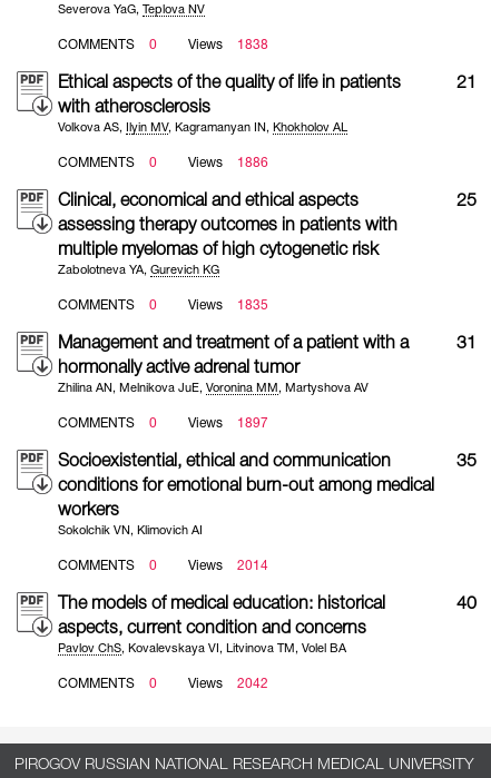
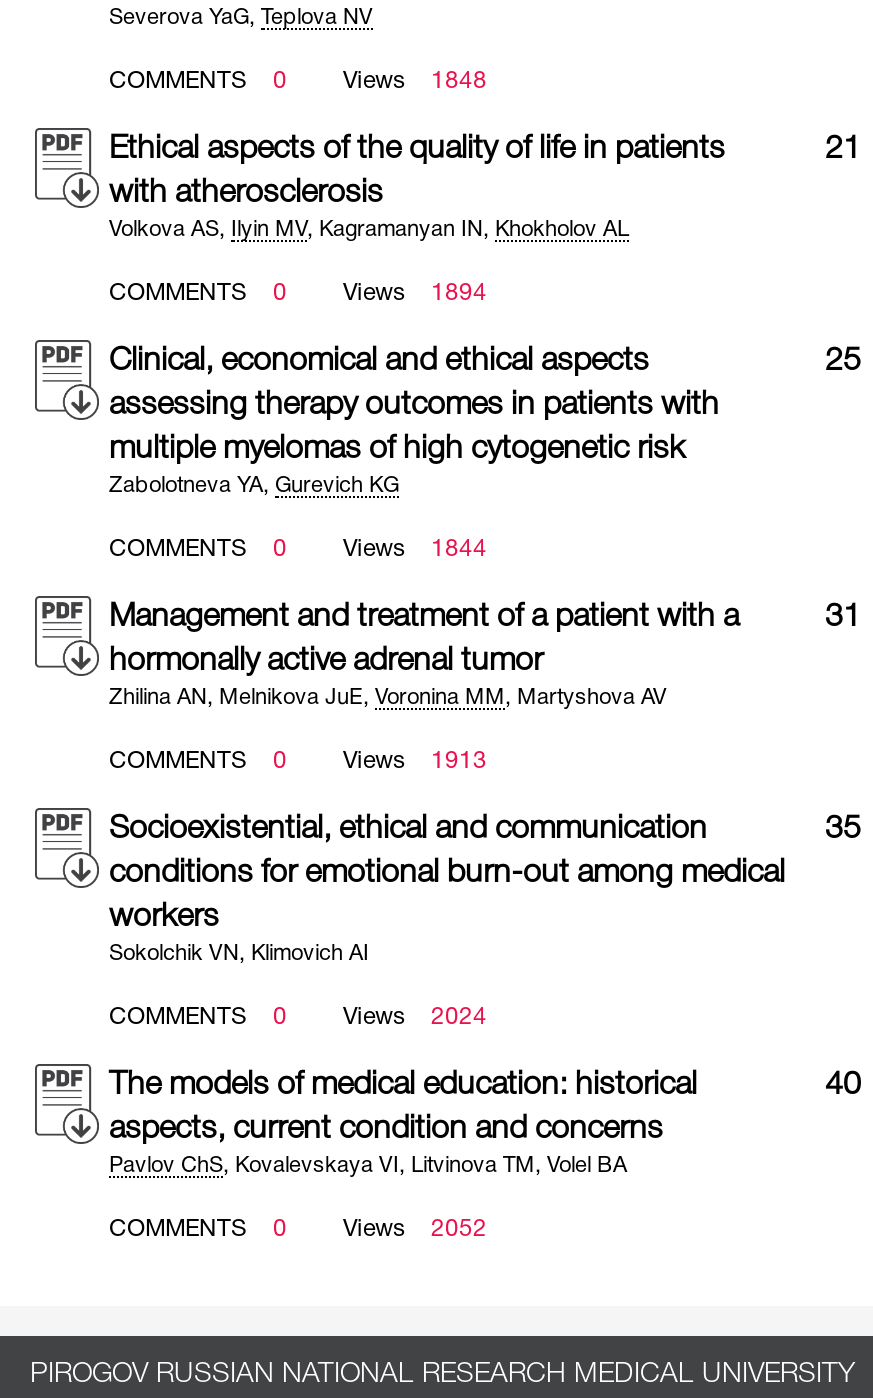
- Views 1838
+ Views 1848

- Views 1886
+ Views 1894

- Views 1835
+ Views 1844

- Views 1897
+ Views 1913

- Views 2014
+ Views 2024

- Views 2042
+ Views 2052
